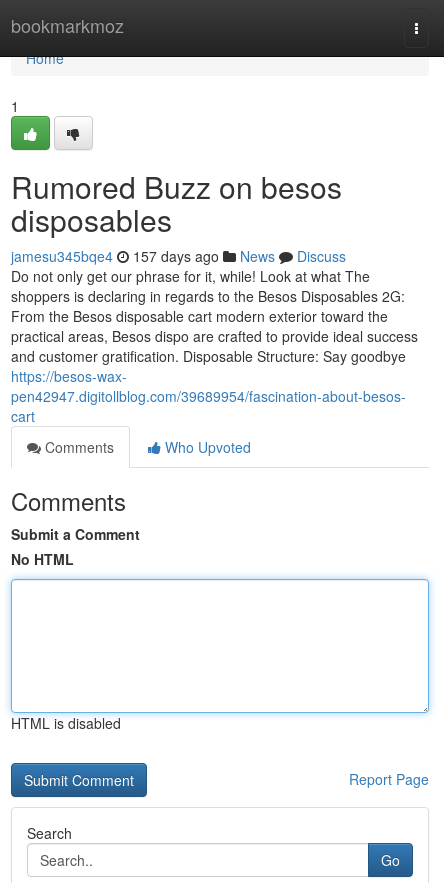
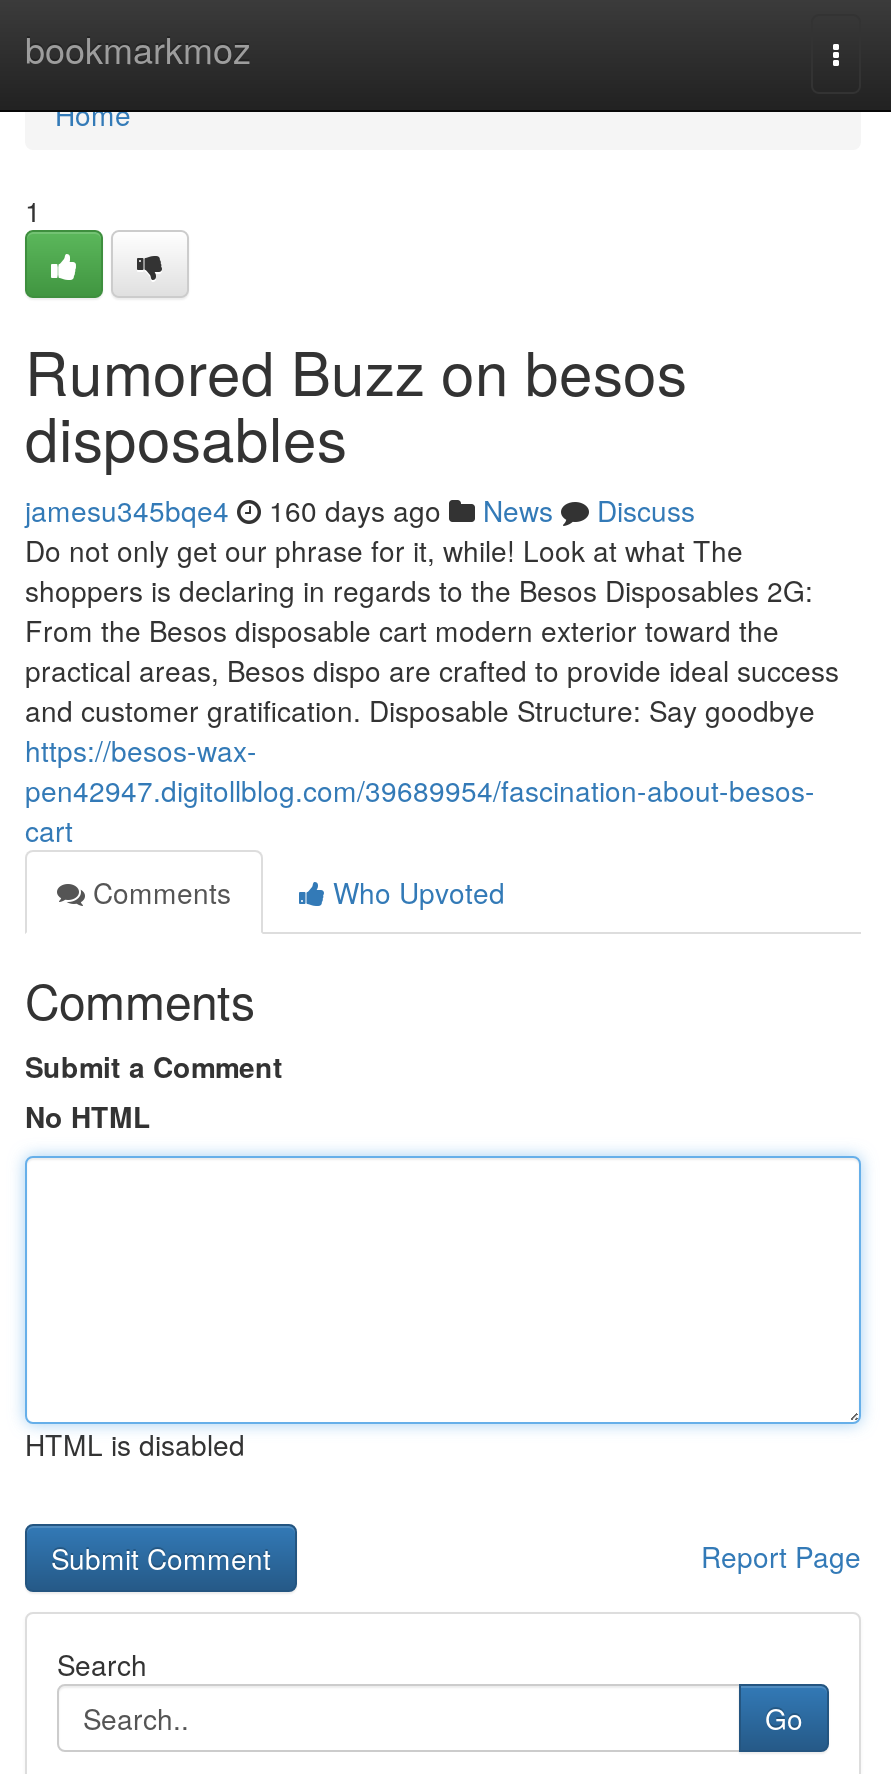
- jamesu345bqe4 157 days ago News Discuss
+ jamesu345bqe4 160 days ago News Discuss
